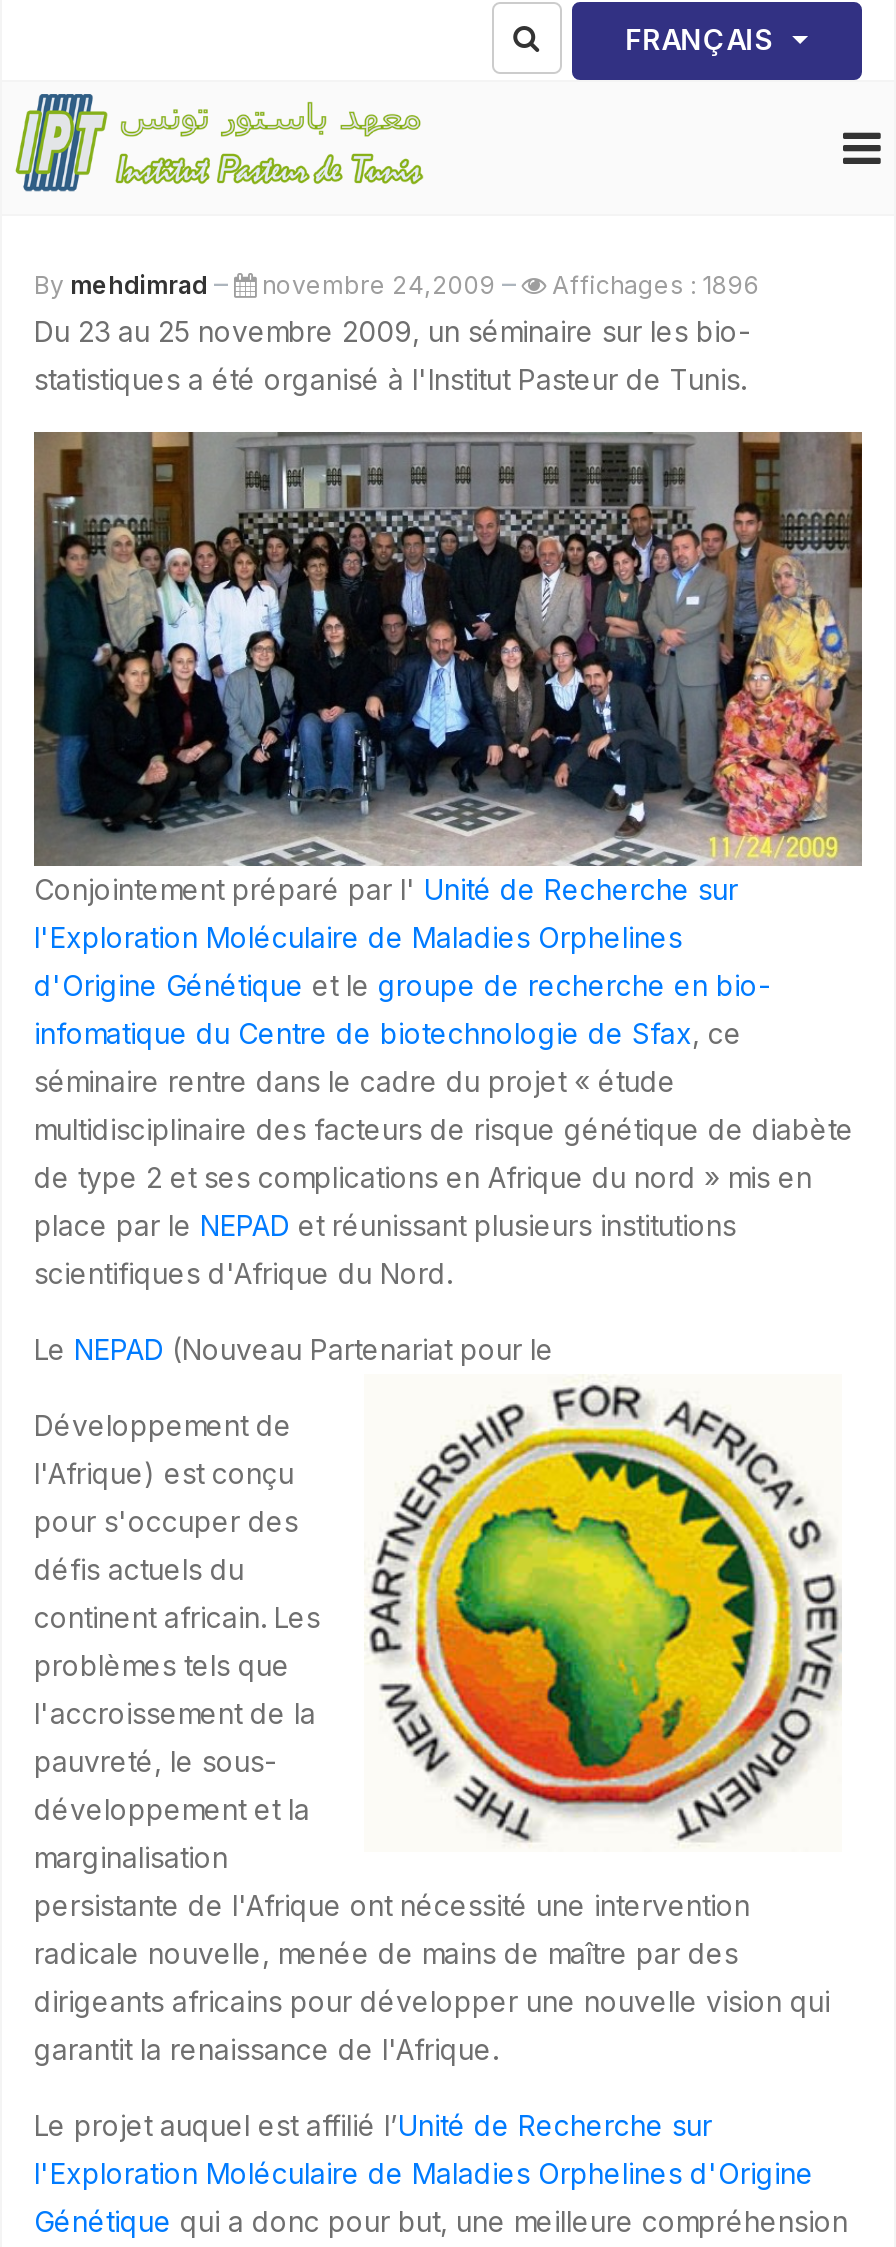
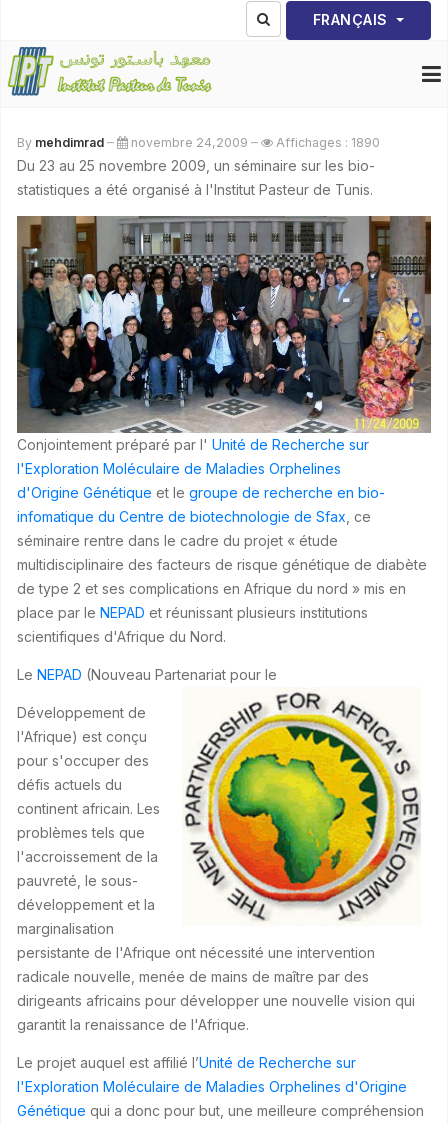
- By mehdimrad novembre 24,2009 Affichages : 1896
+ By mehdimrad novembre 24,2009 Affichages : 1890
